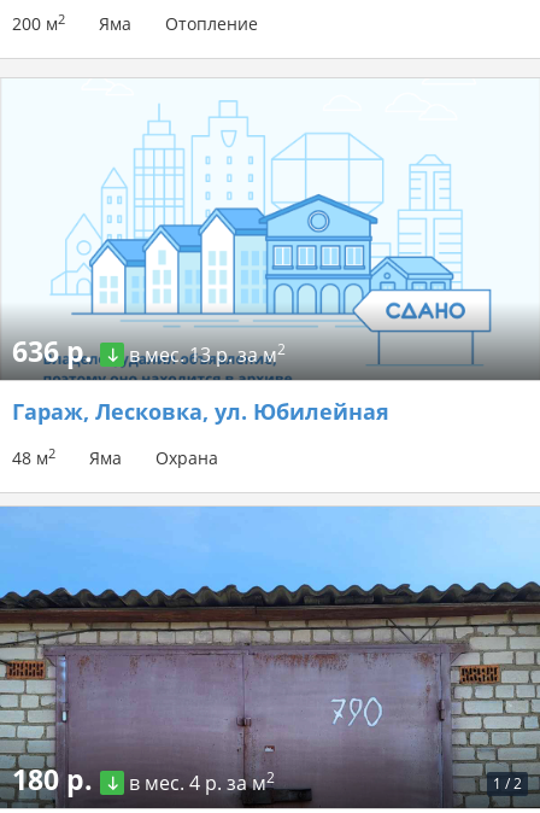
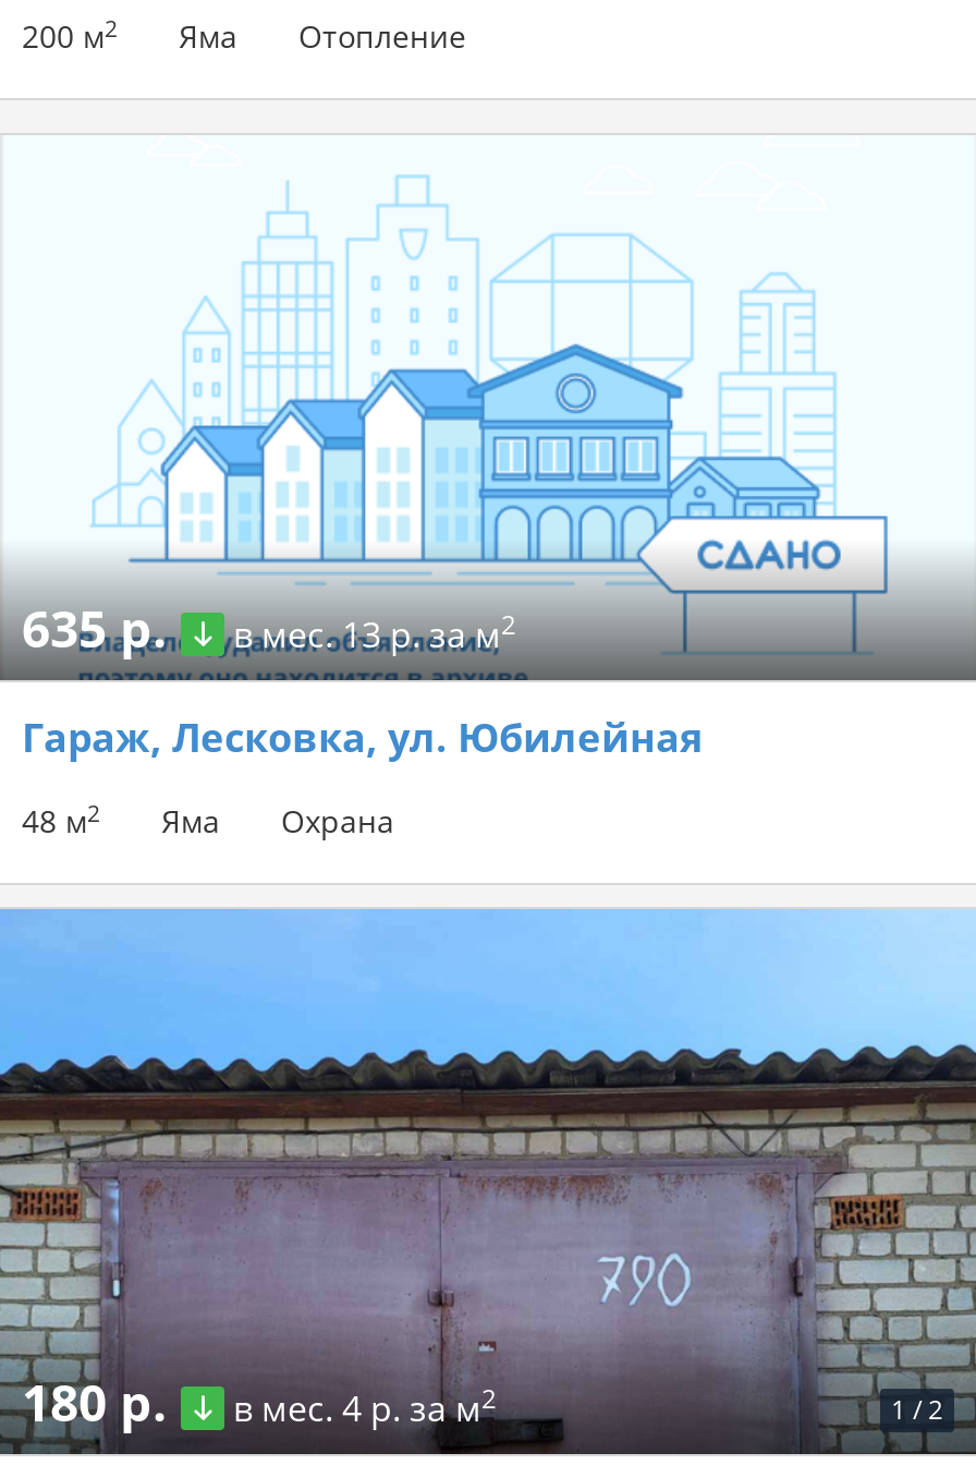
- 636 р.
+ 635 р.
